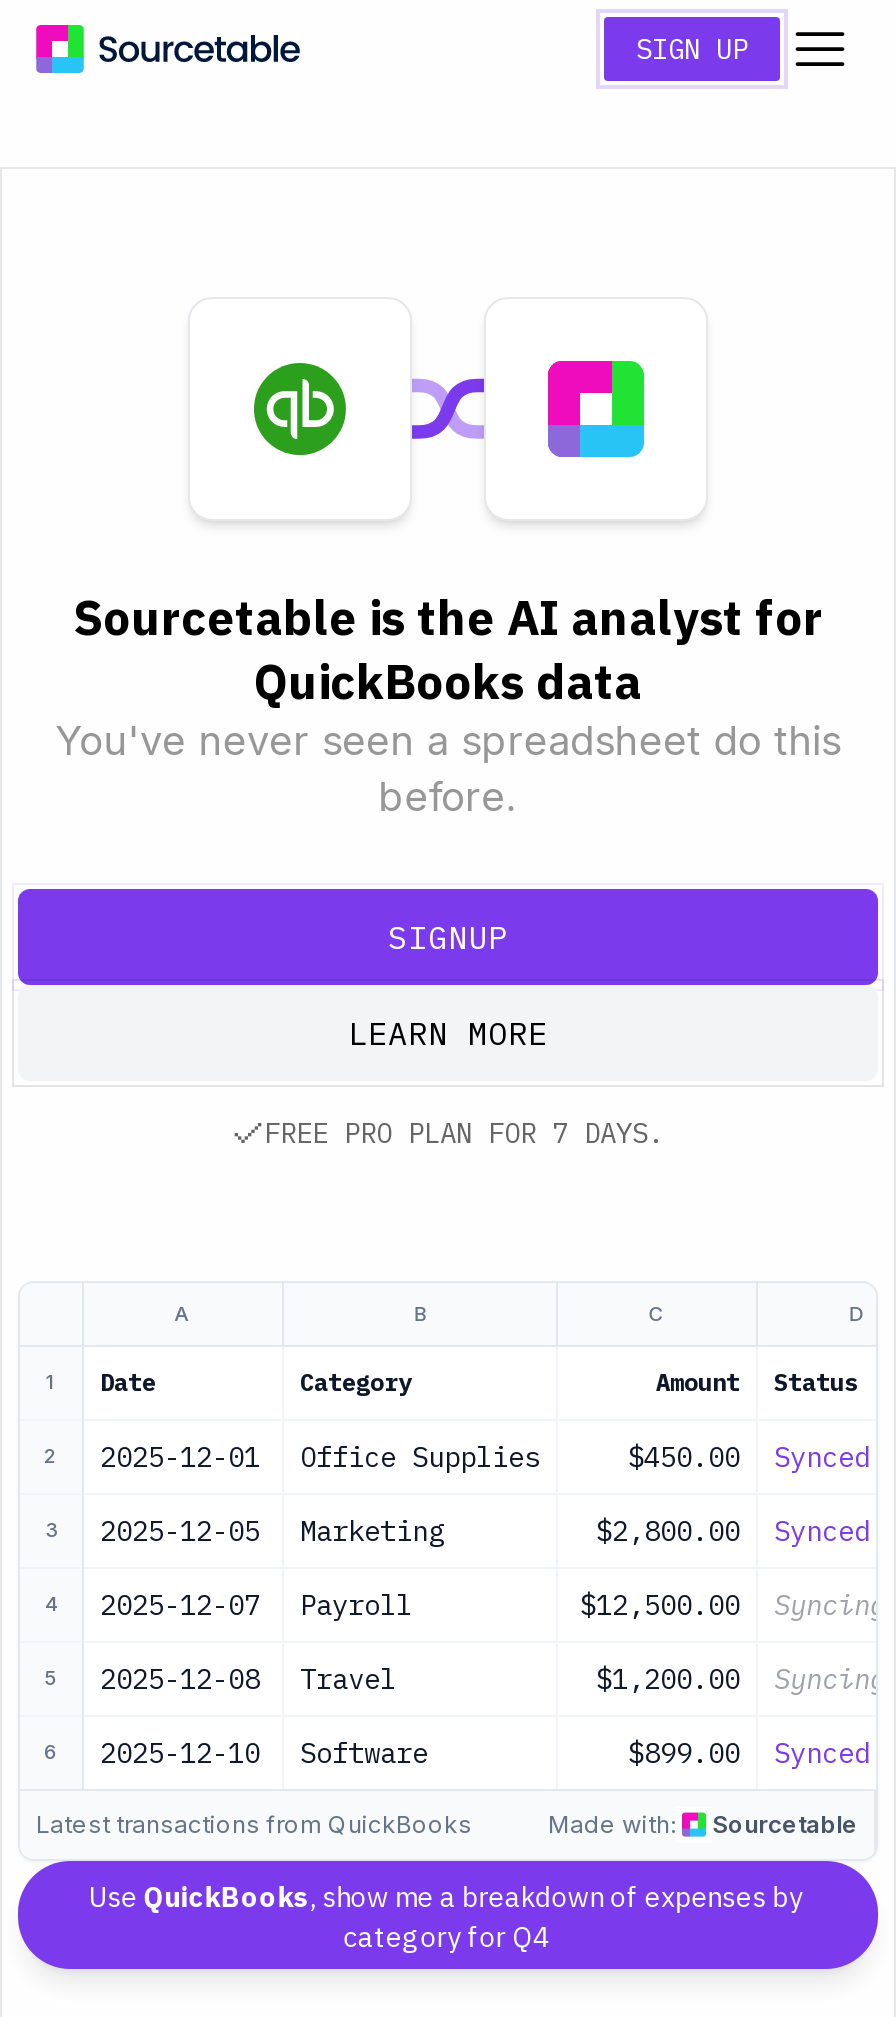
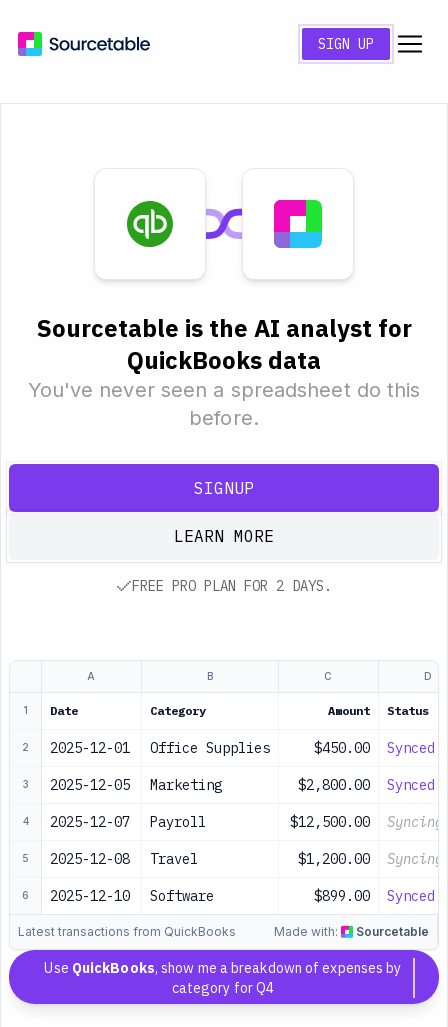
- FREE PRO PLAN FOR 7 DAYS.
+ FREE PRO PLAN FOR 2 DAYS.
